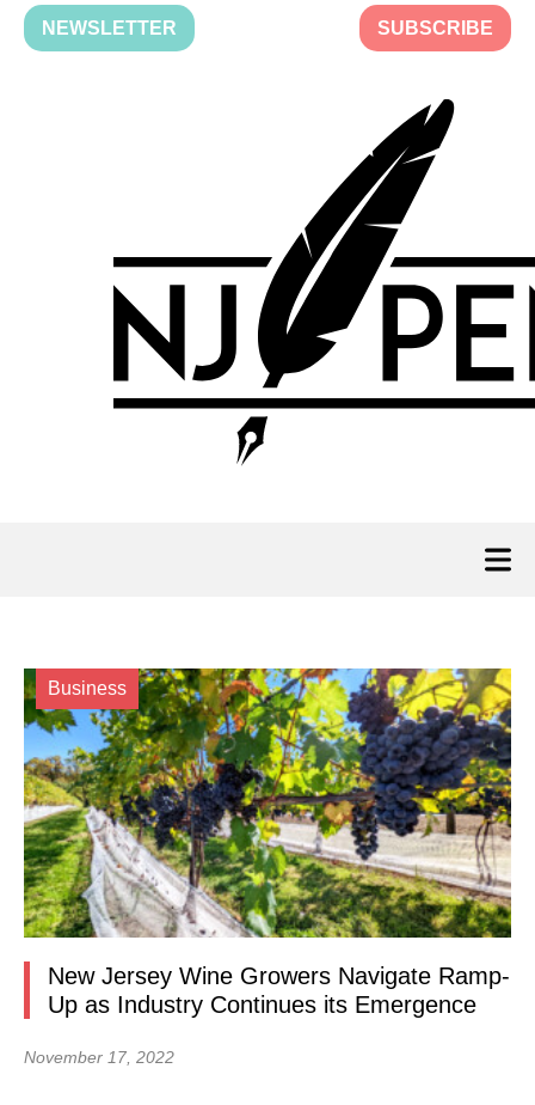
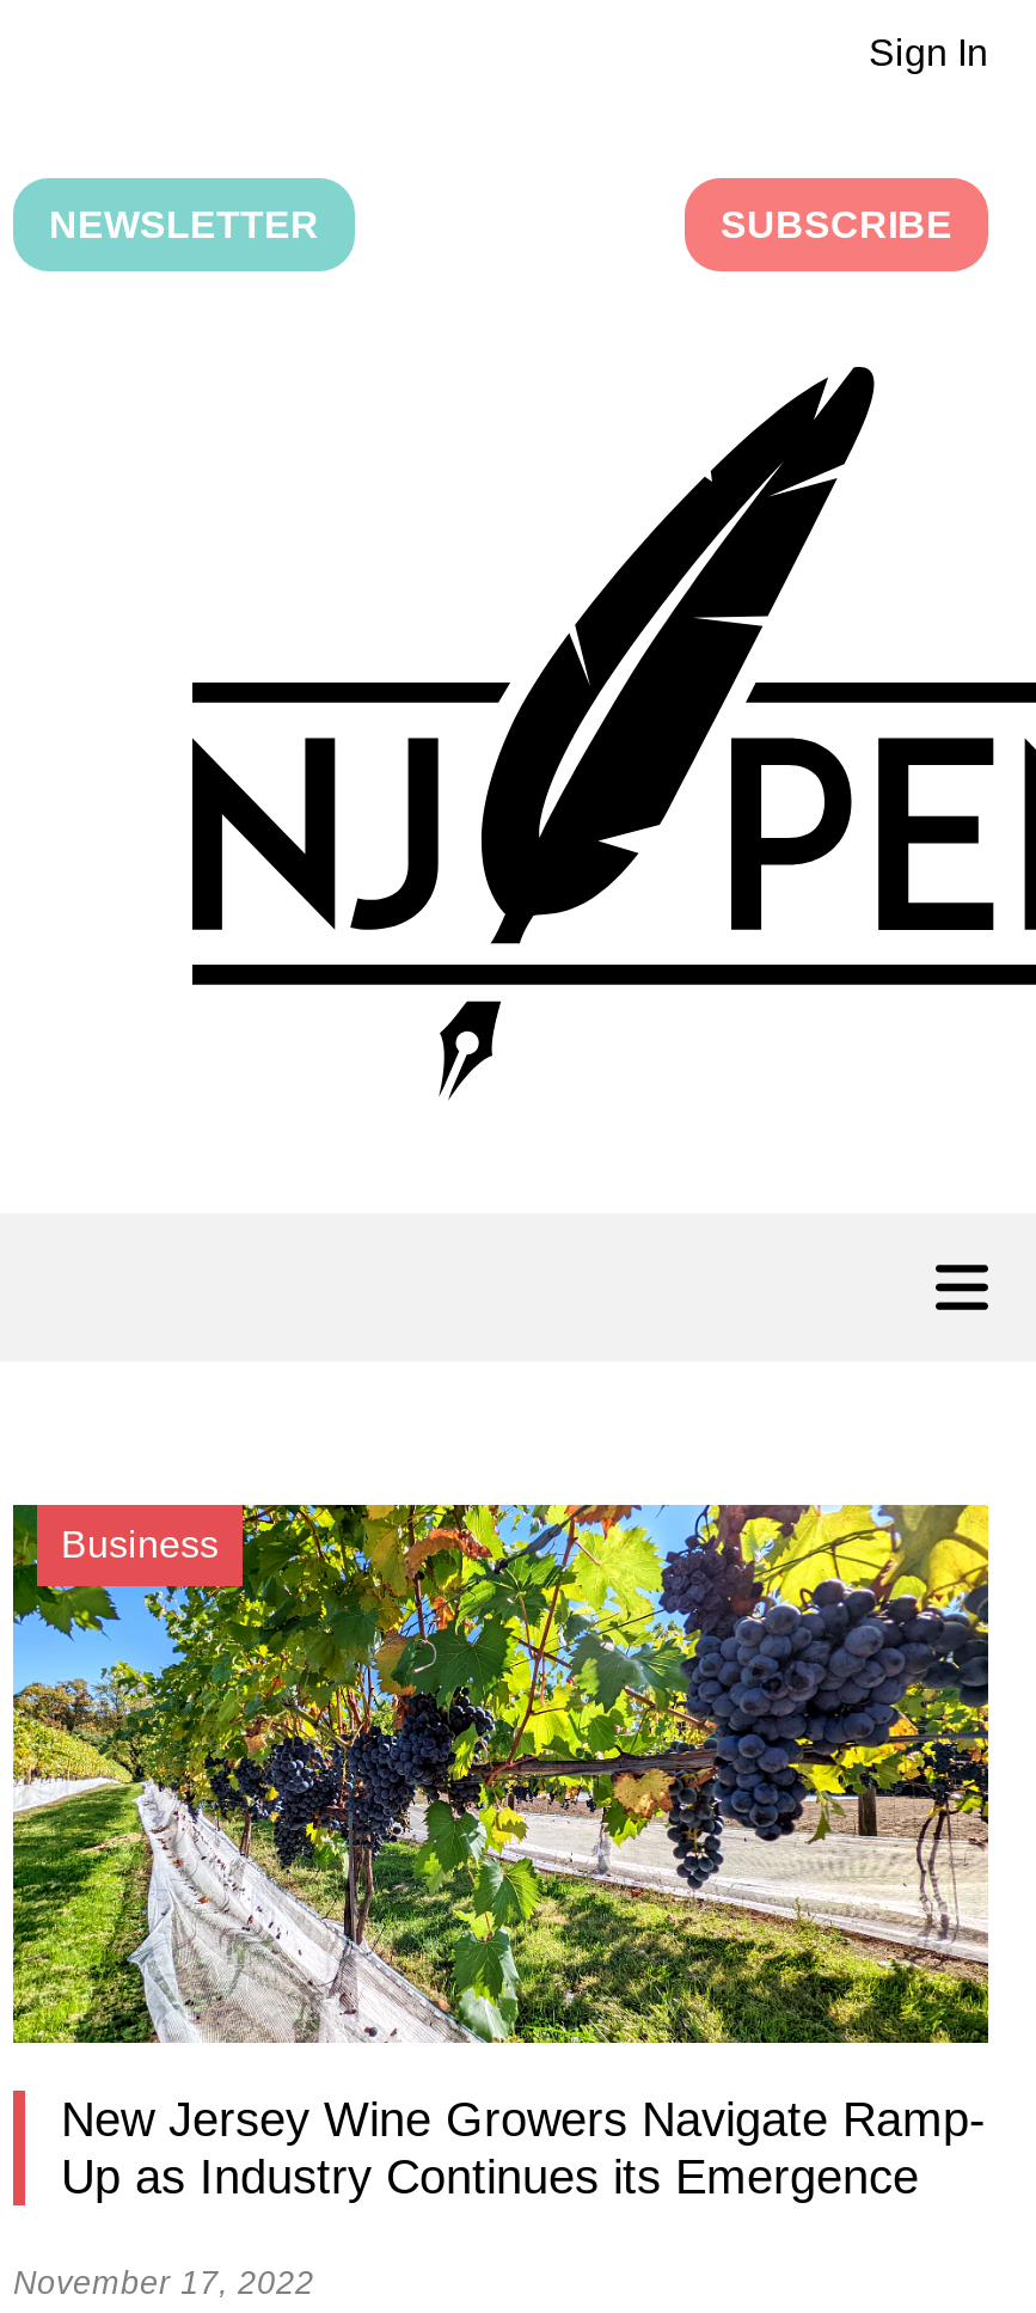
+ Sign In
